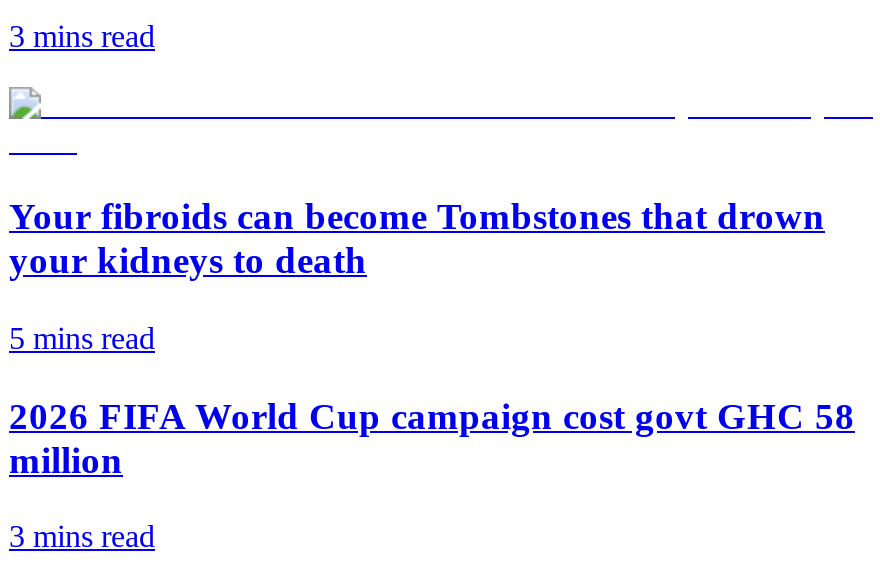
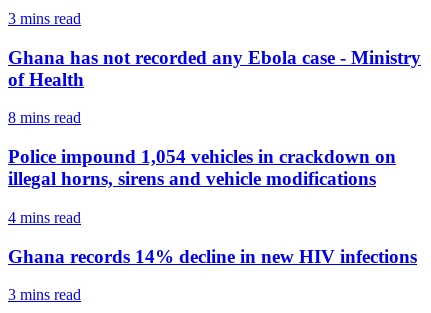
- Your fibroids can become Tombstones that drown
- your kidneys to death
- 5 mins read
- 2026 FIFA World Cup campaign cost govt GHC 58
- million
+ Ghana has not recorded any Ebola case - Ministry
+ of Health
+ 8 mins read
+ Police impound 1,054 vehicles in crackdown on
+ illegal horns, sirens and vehicle modifications
+ 4 mins read
+ Ghana records 14% decline in new HIV infections
